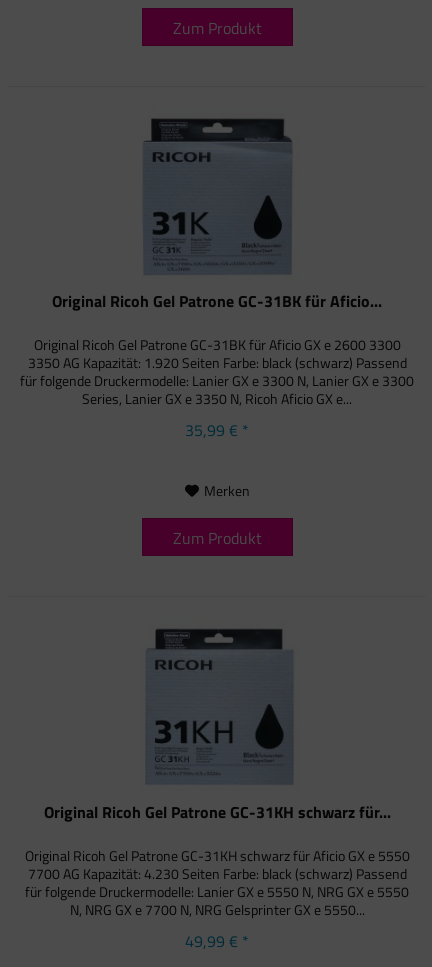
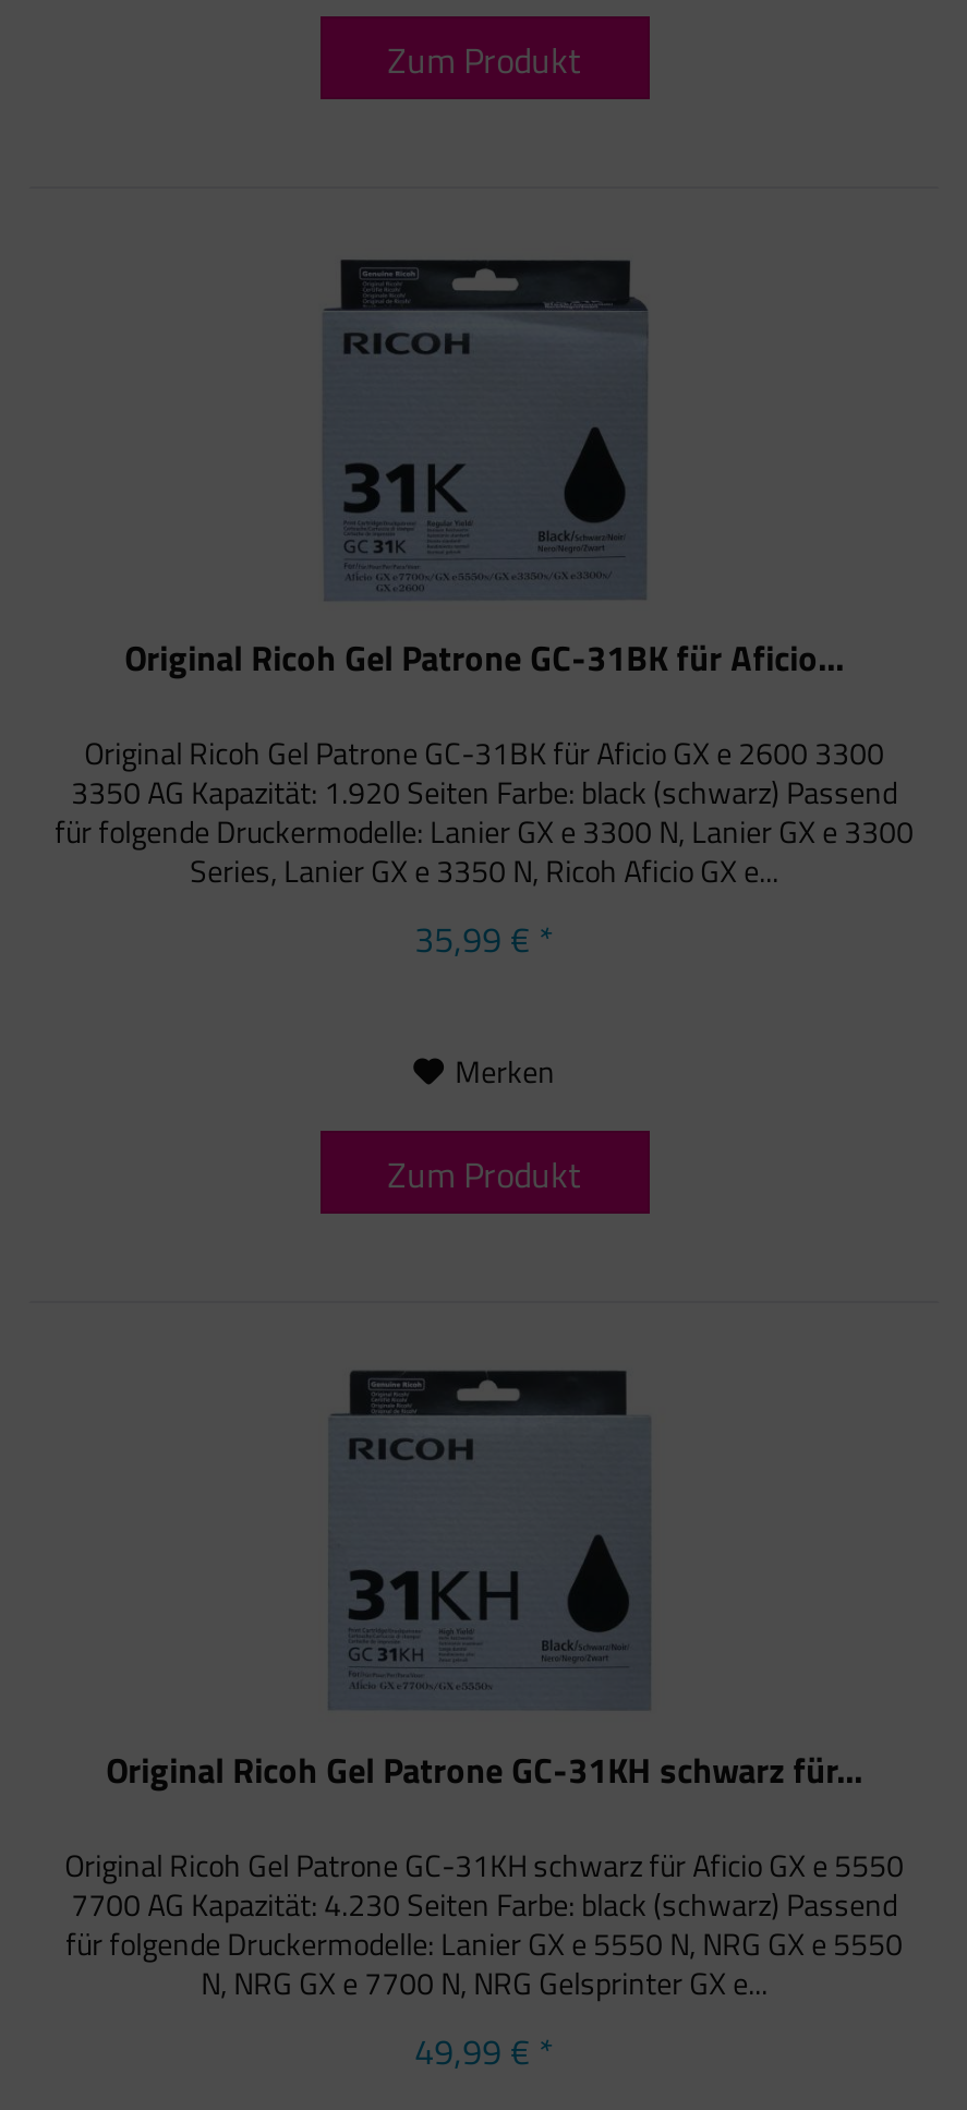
- N, NRG GX e 7700 N, NRG Gelsprinter GX e 5550...
+ N, NRG GX e 7700 N, NRG Gelsprinter GX e...
